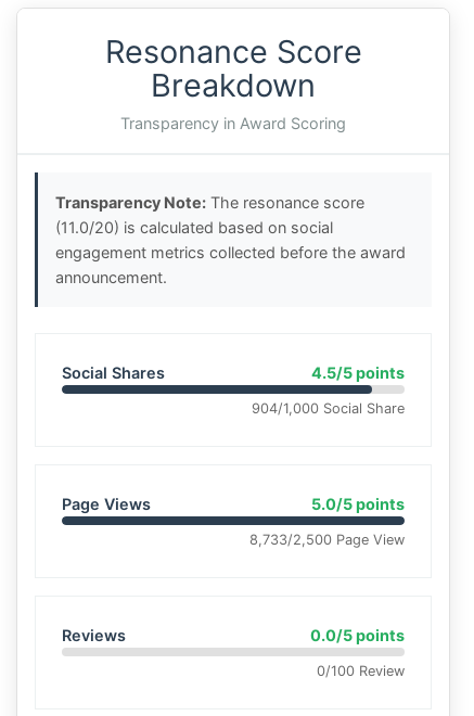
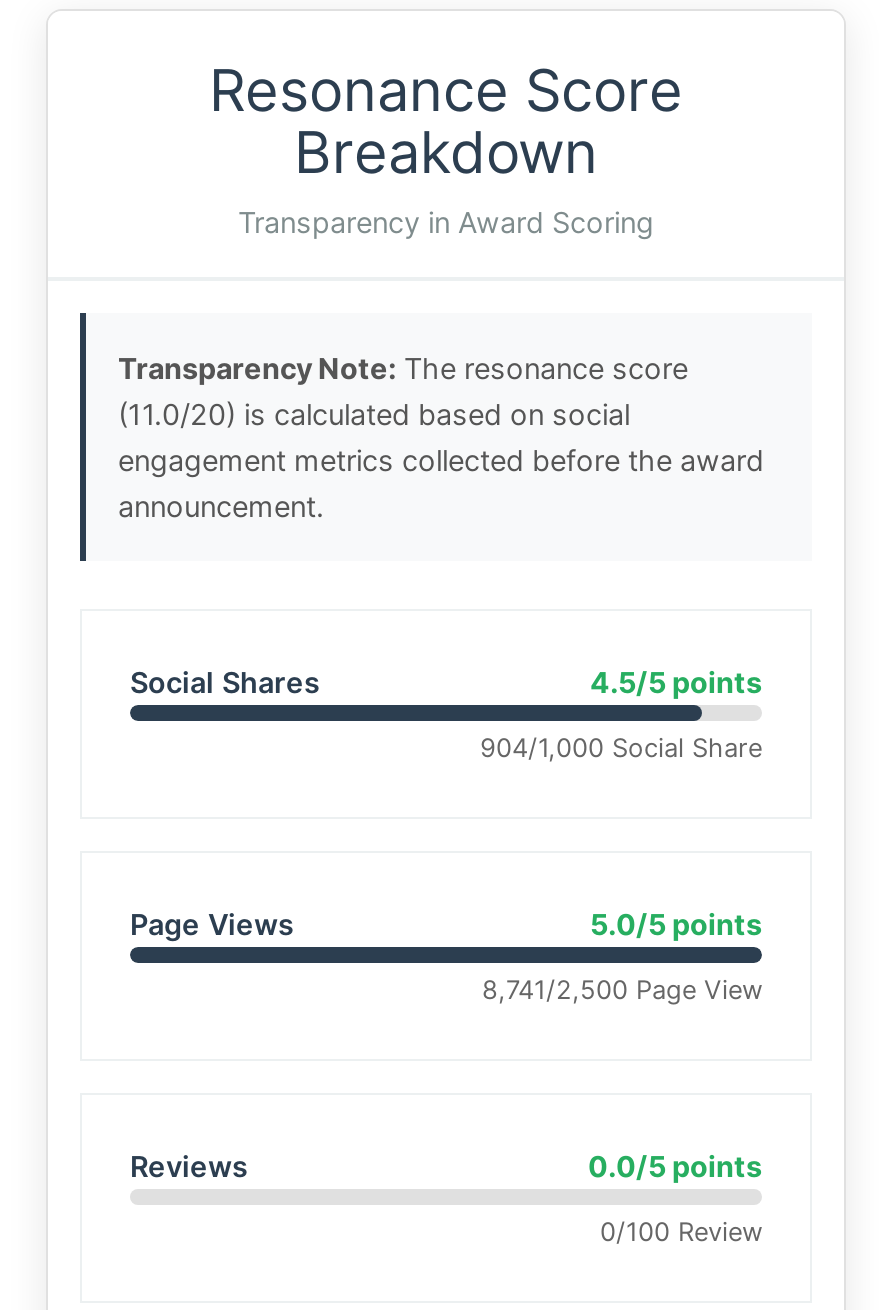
- 8,733/2,500 Page View
+ 8,741/2,500 Page View
